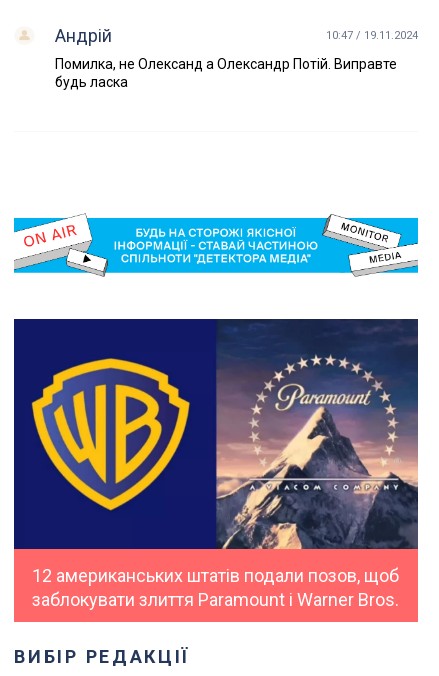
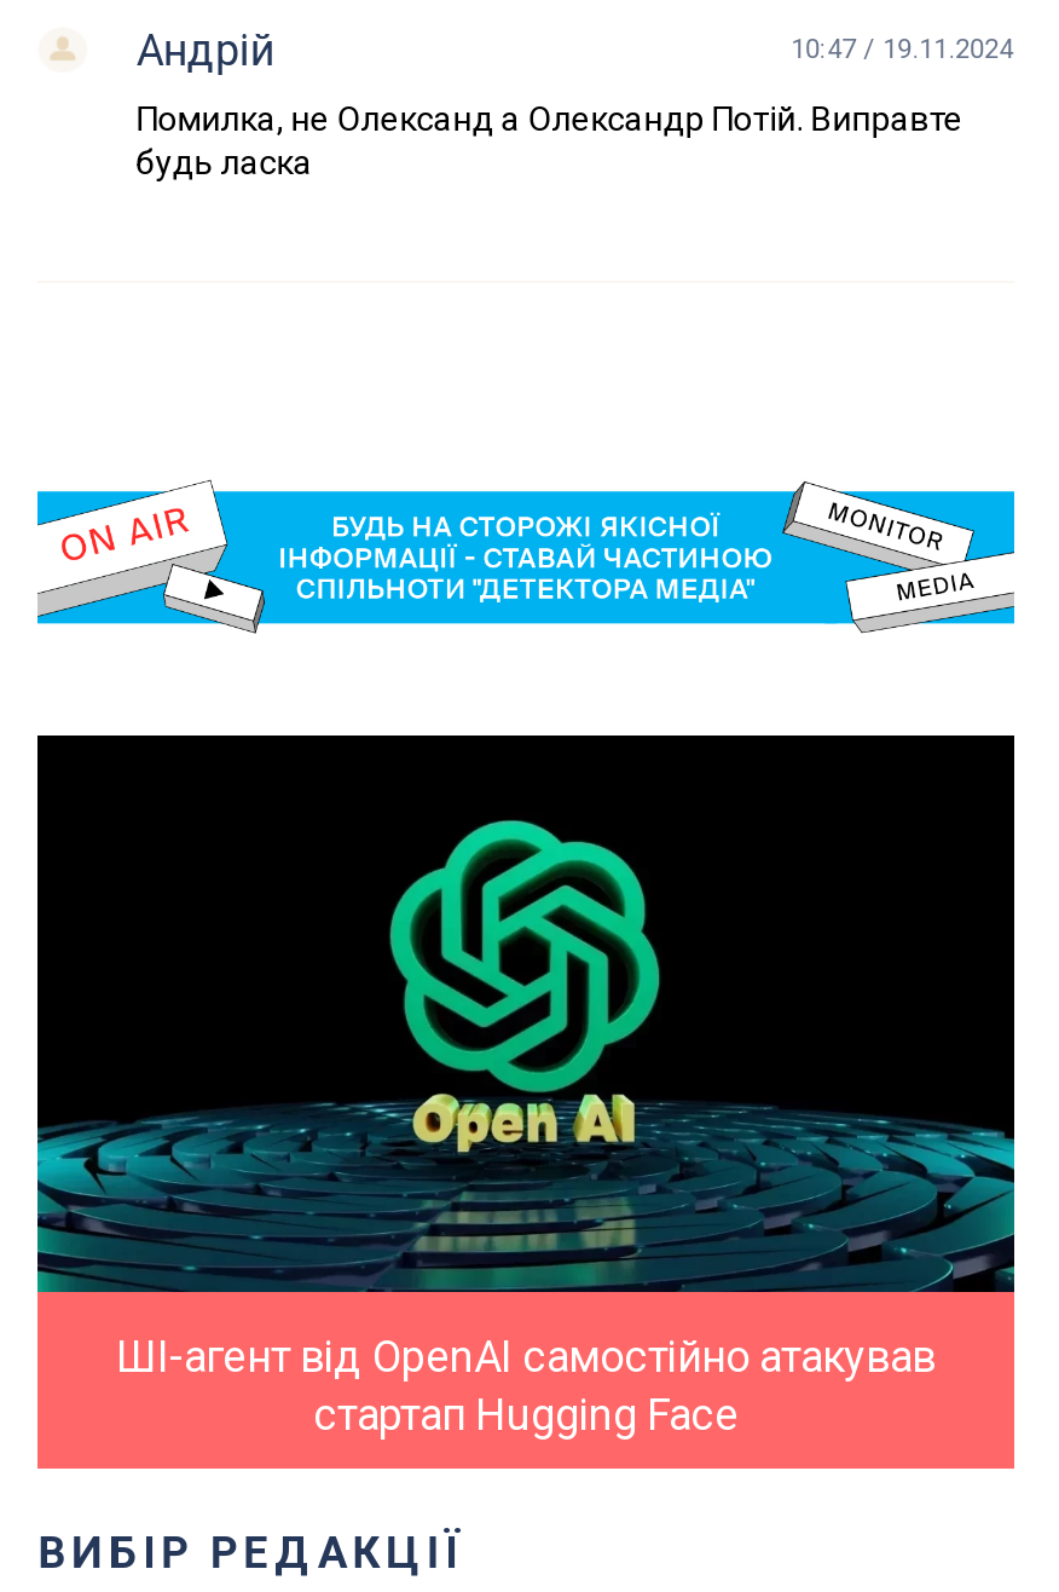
- [image]
- 12 американських штатів подали позов, щоб
- заблокувати злиття Paramount і Warner Bros.
+ [image]
+ ШІ-агент від OpenAI самостійно атакував
+ стартап Hugging Face
